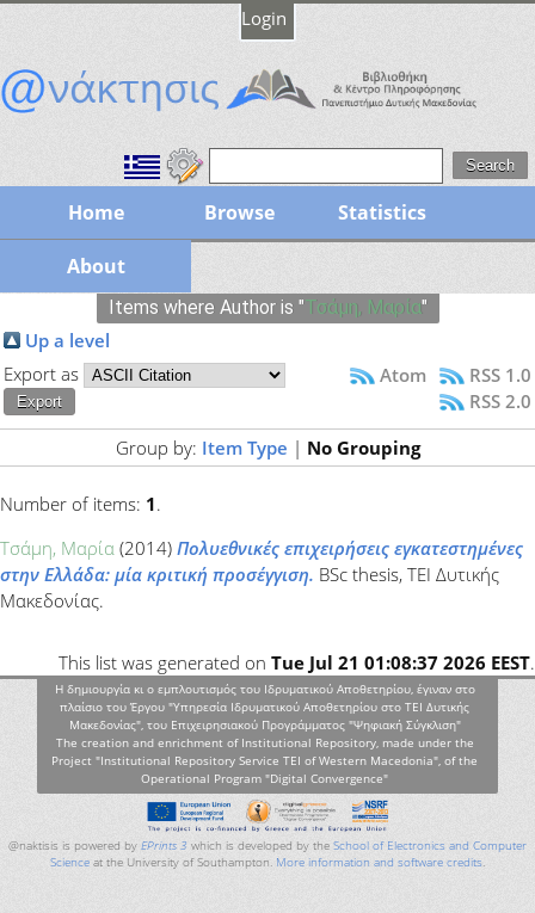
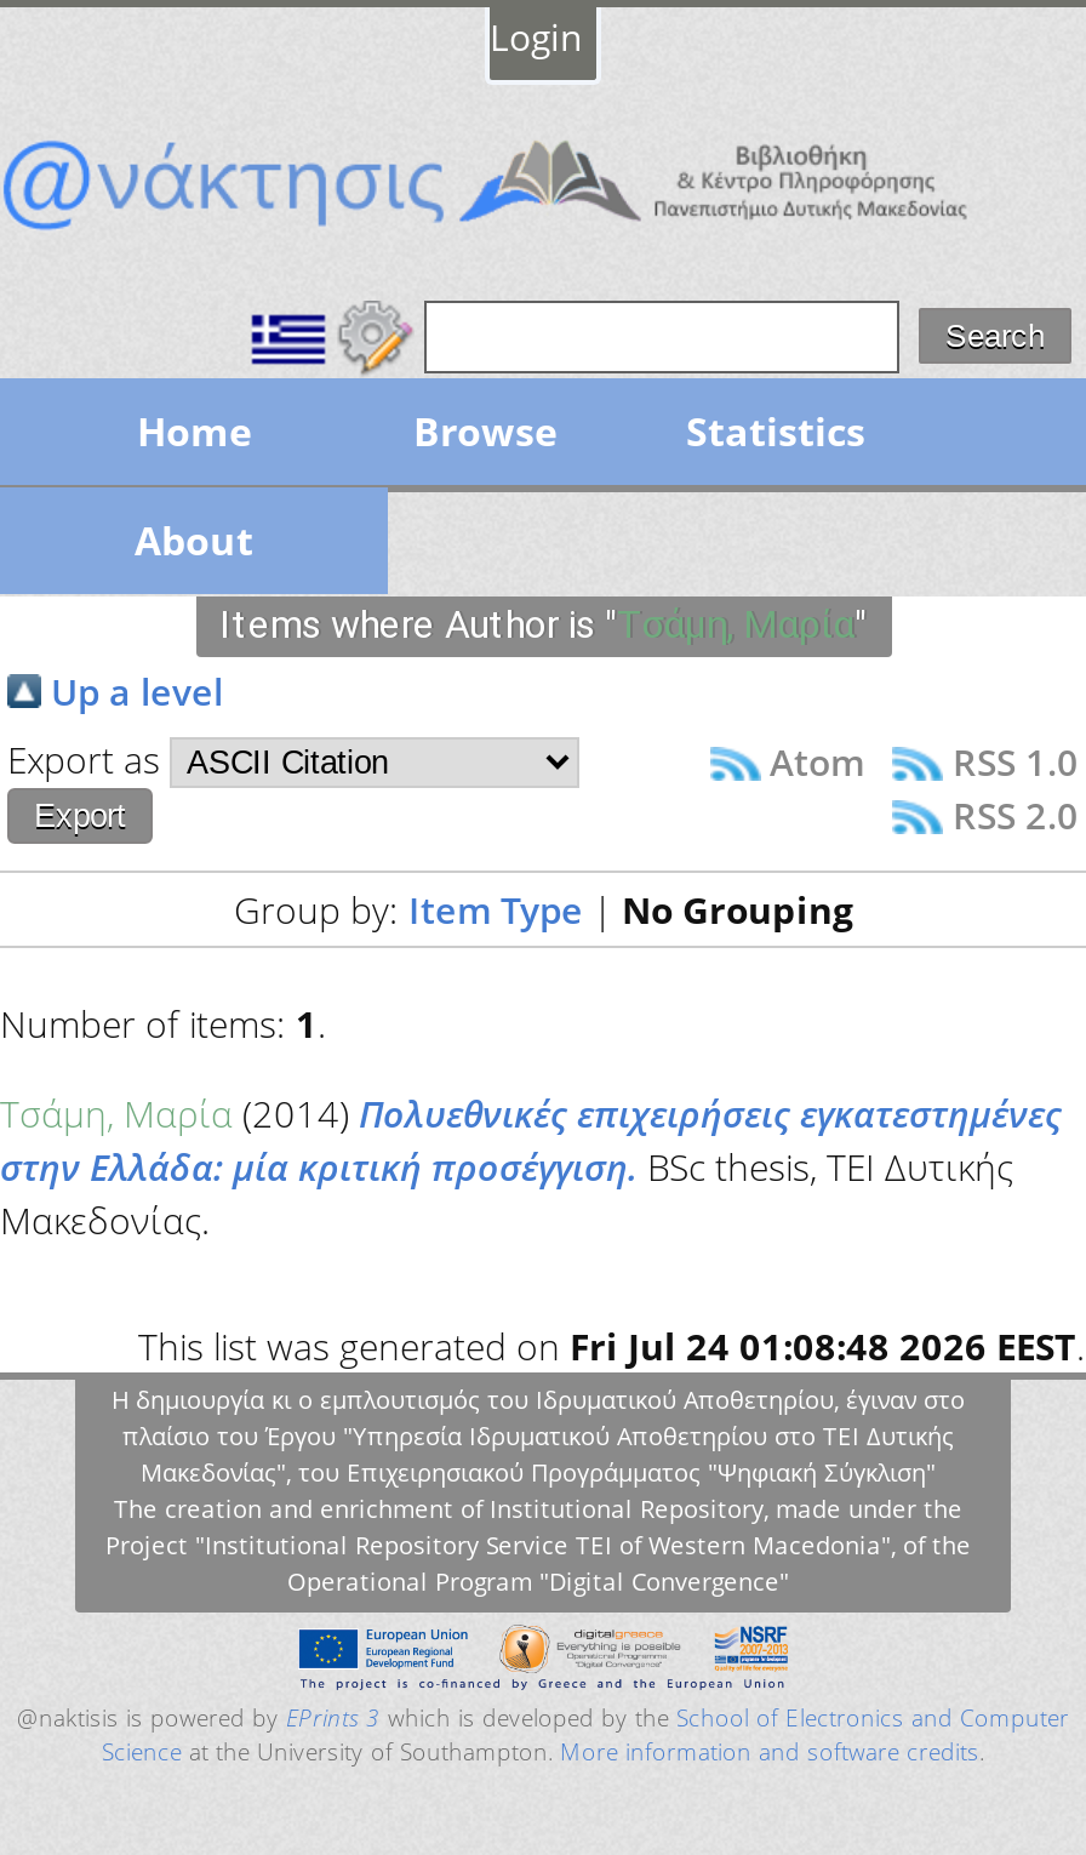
- This list was generated on Tue Jul 21 01:08:37 2026 EEST.
+ This list was generated on Fri Jul 24 01:08:48 2026 EEST.
